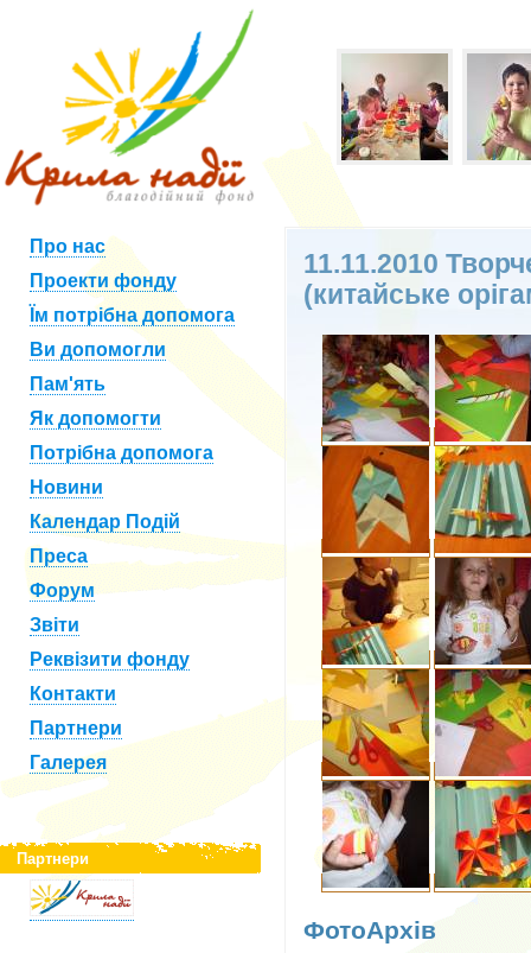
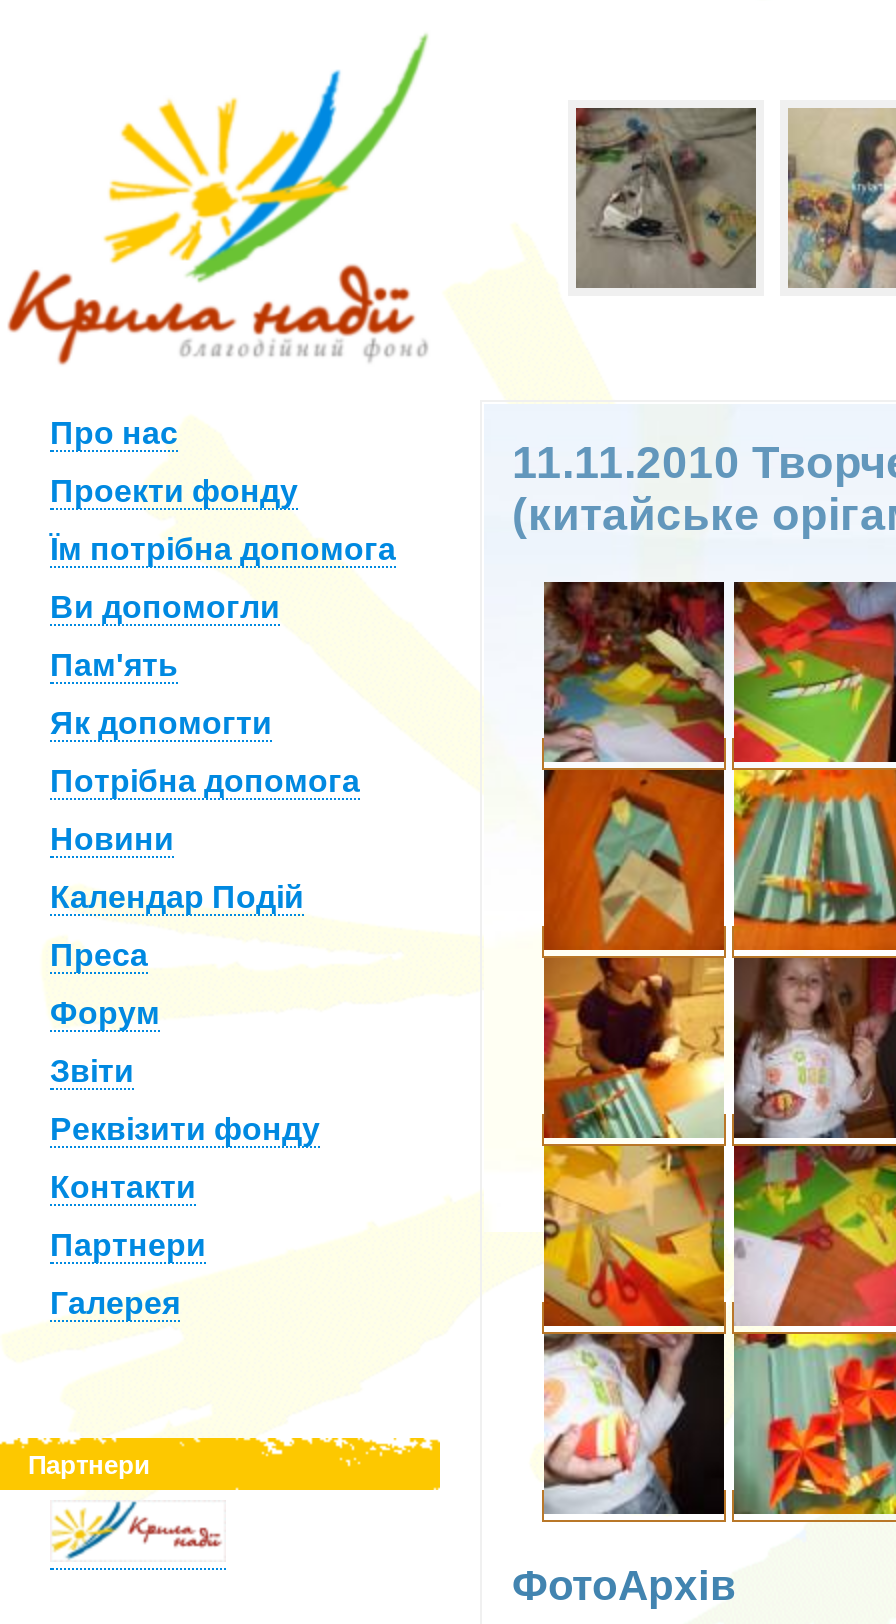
- [image]
+ [image]

- [image]
+ [image]
